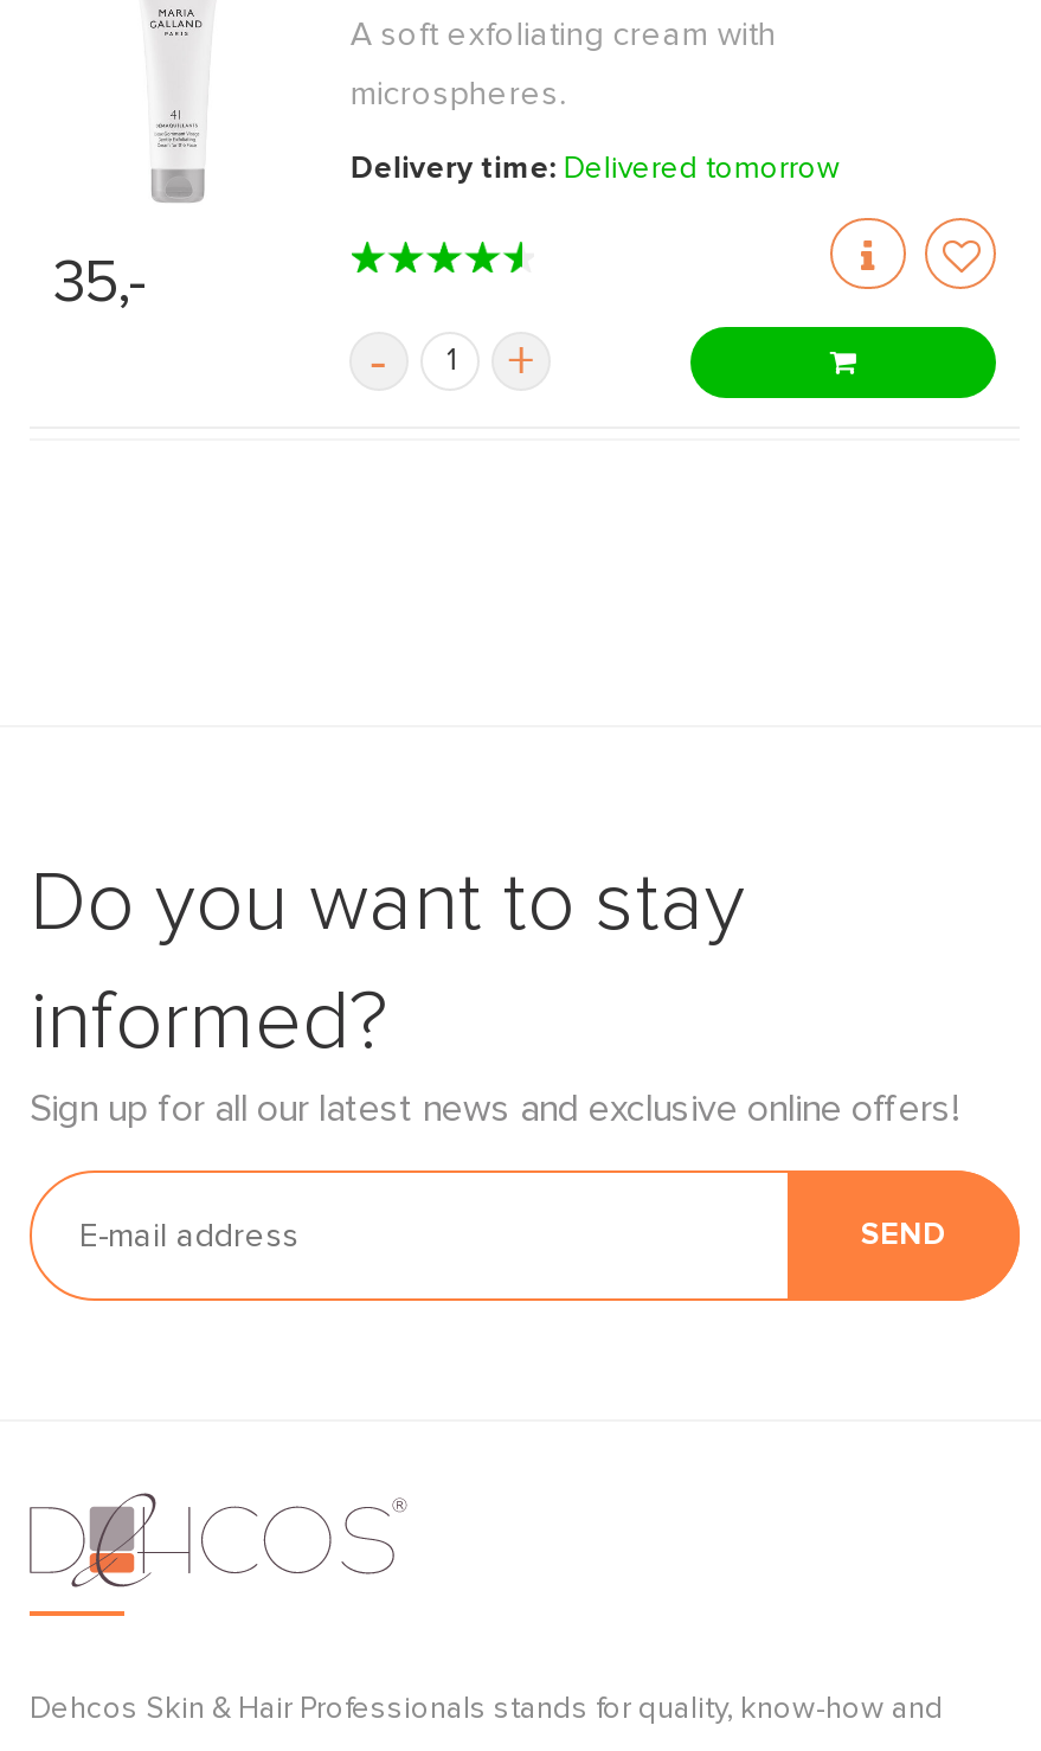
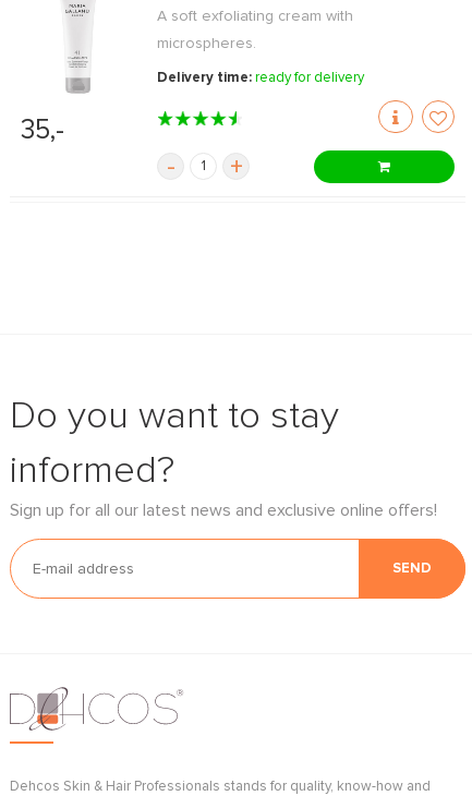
- Delivery time: Delivered tomorrow
+ Delivery time: ready for delivery
